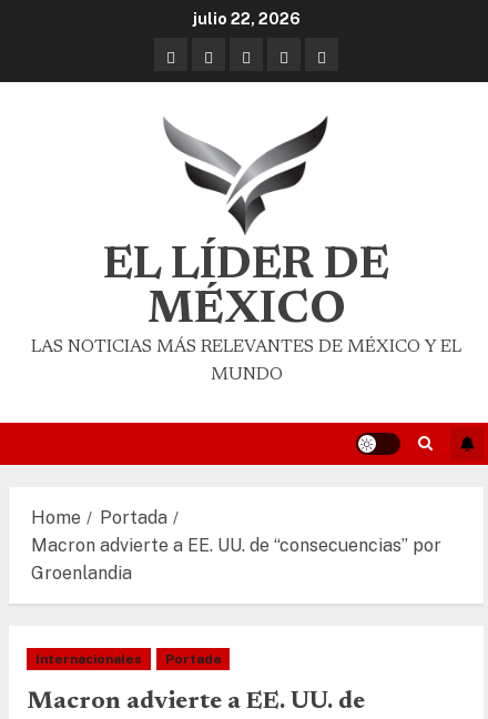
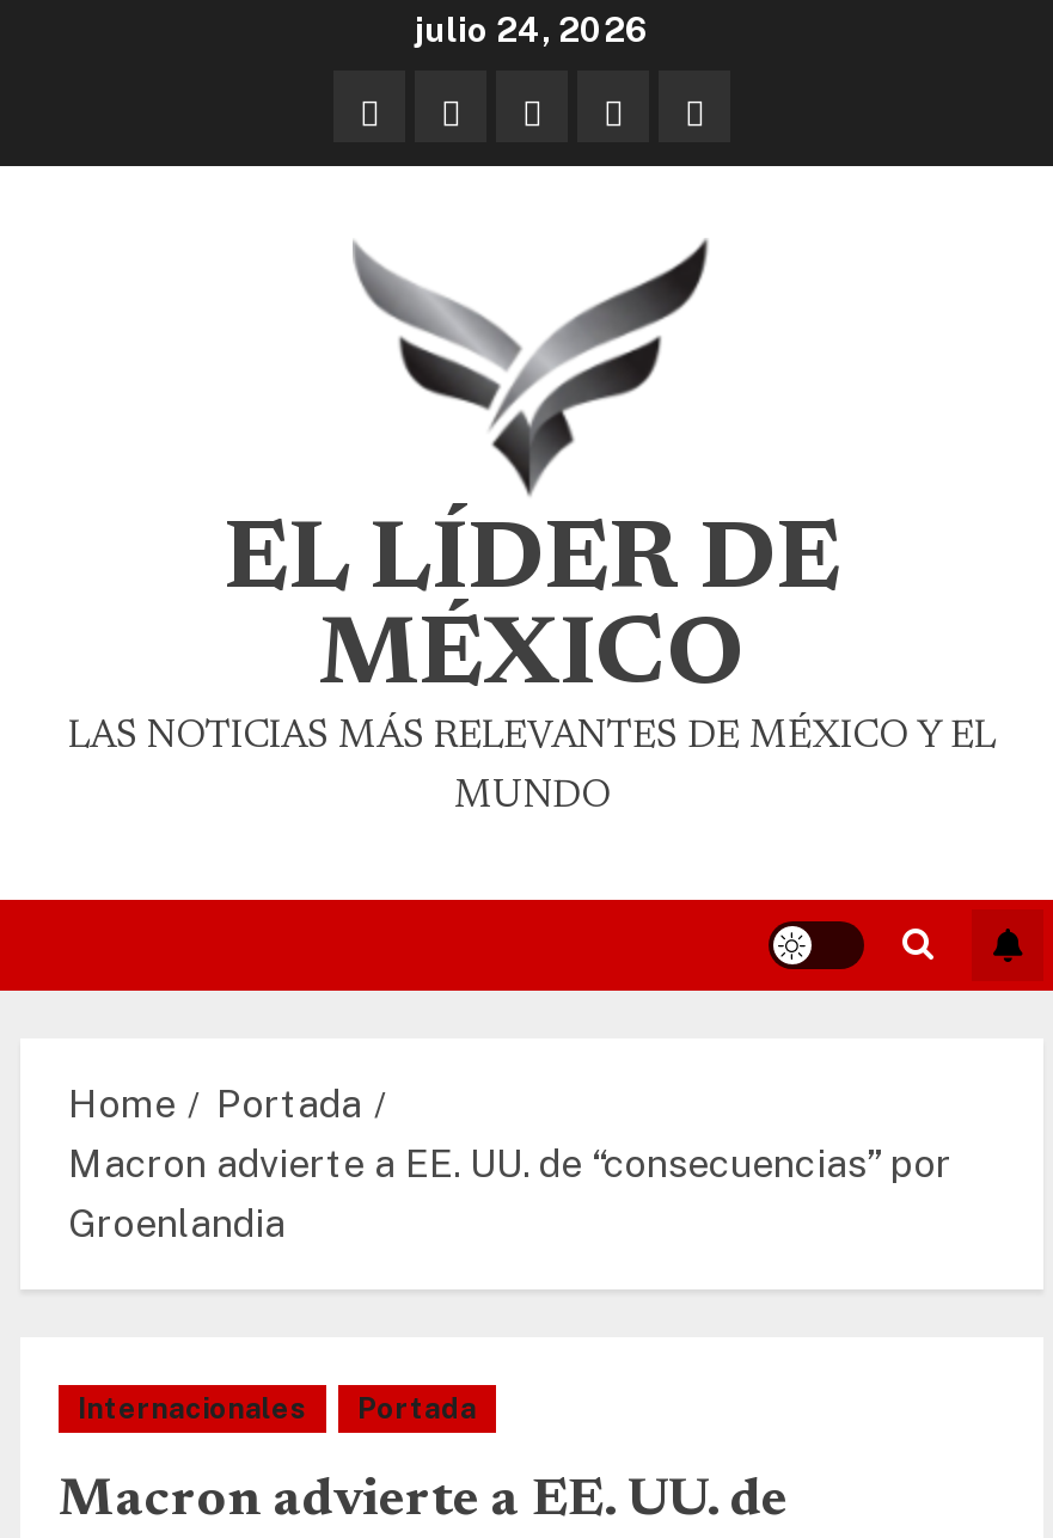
- julio 22, 2026
+ julio 24, 2026
